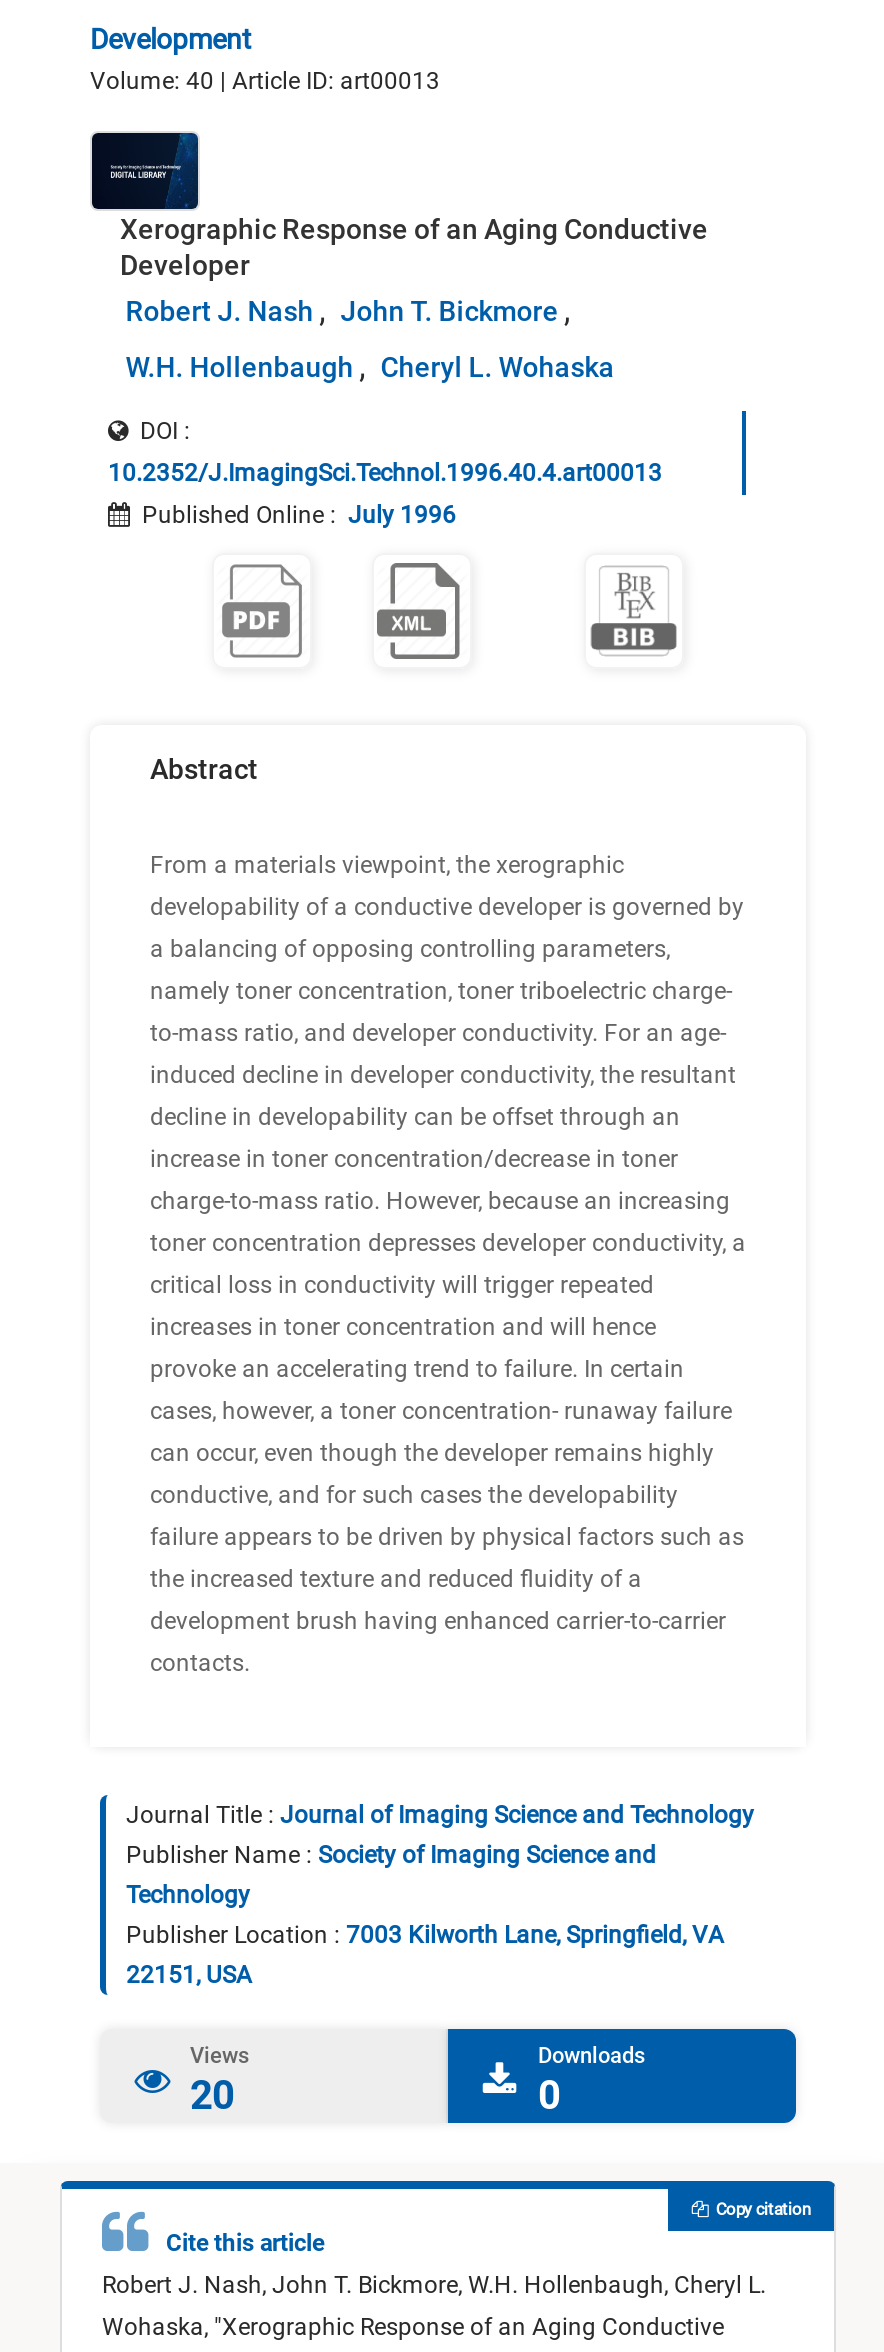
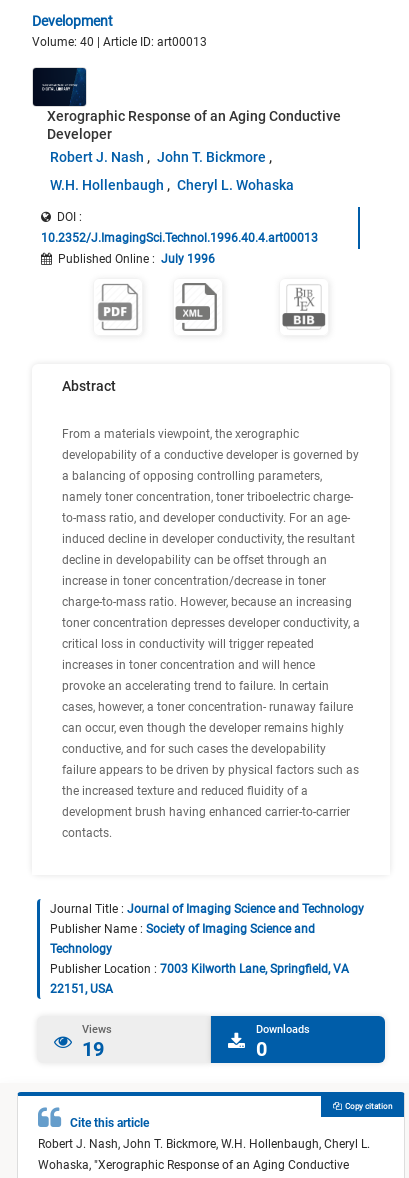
- 20
+ 19
